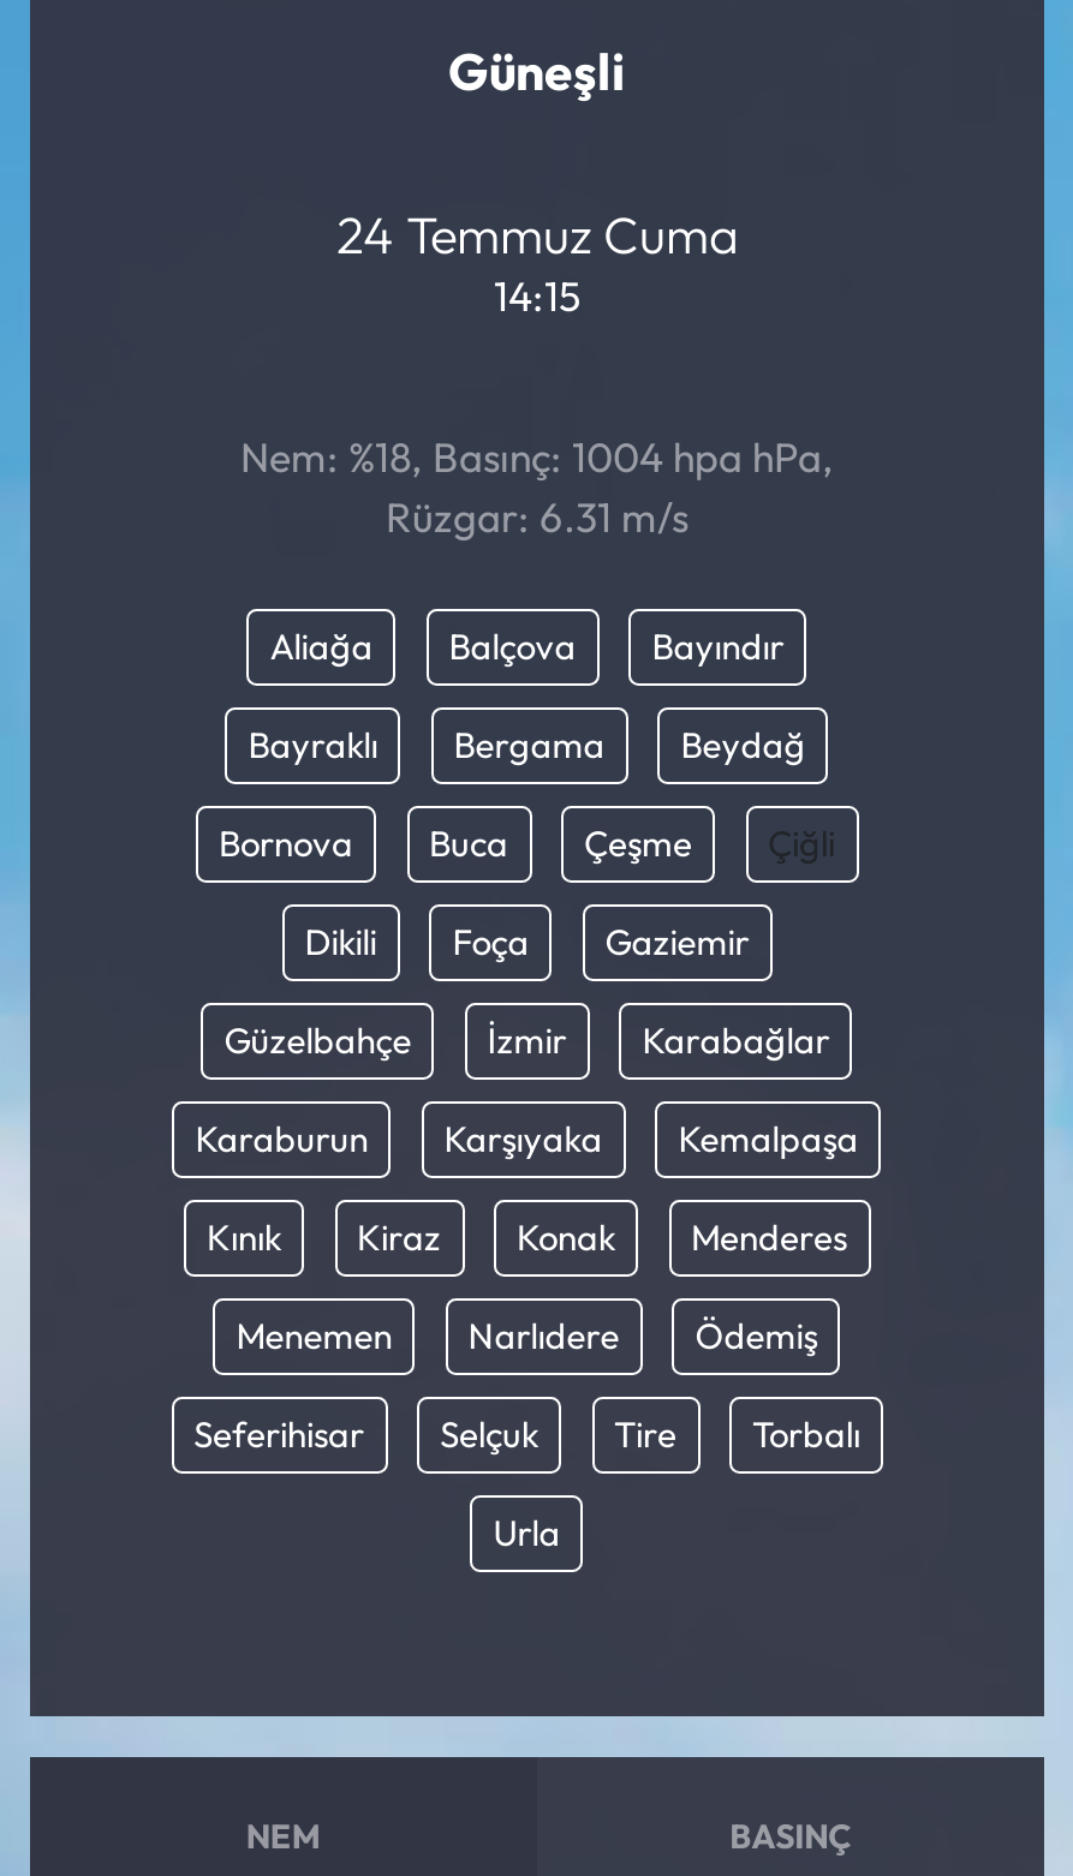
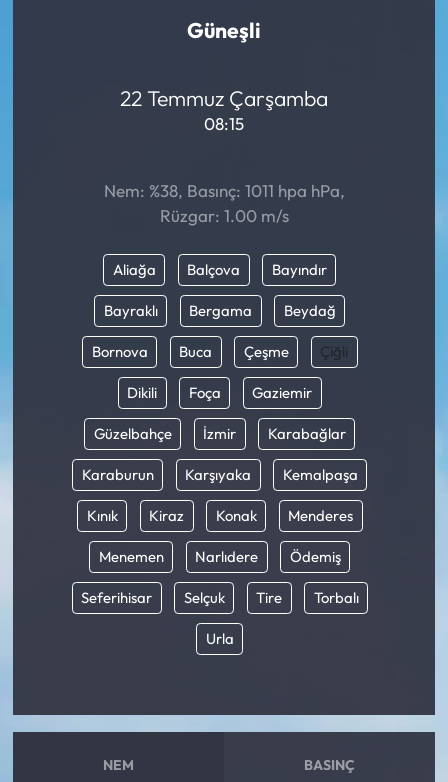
- 24 Temmuz Cuma
+ 22 Temmuz Çarşamba

- 14:15
+ 08:15

- Nem: %18, Basınç: 1004 hpa hPa,
+ Nem: %38, Basınç: 1011 hpa hPa,

- Rüzgar: 6.31 m/s
+ Rüzgar: 1.00 m/s
